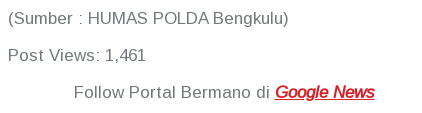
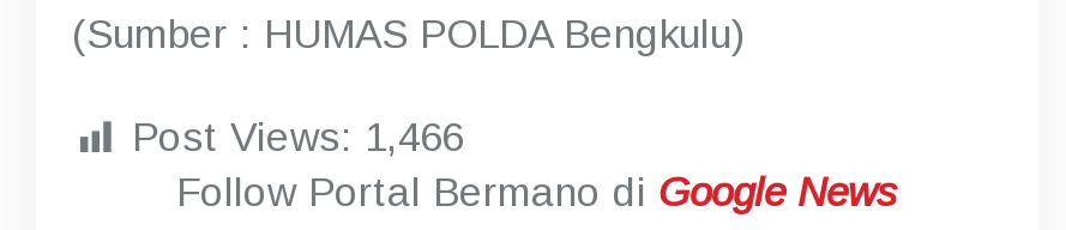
- Post Views: 1,461
+ Post Views: 1,466
